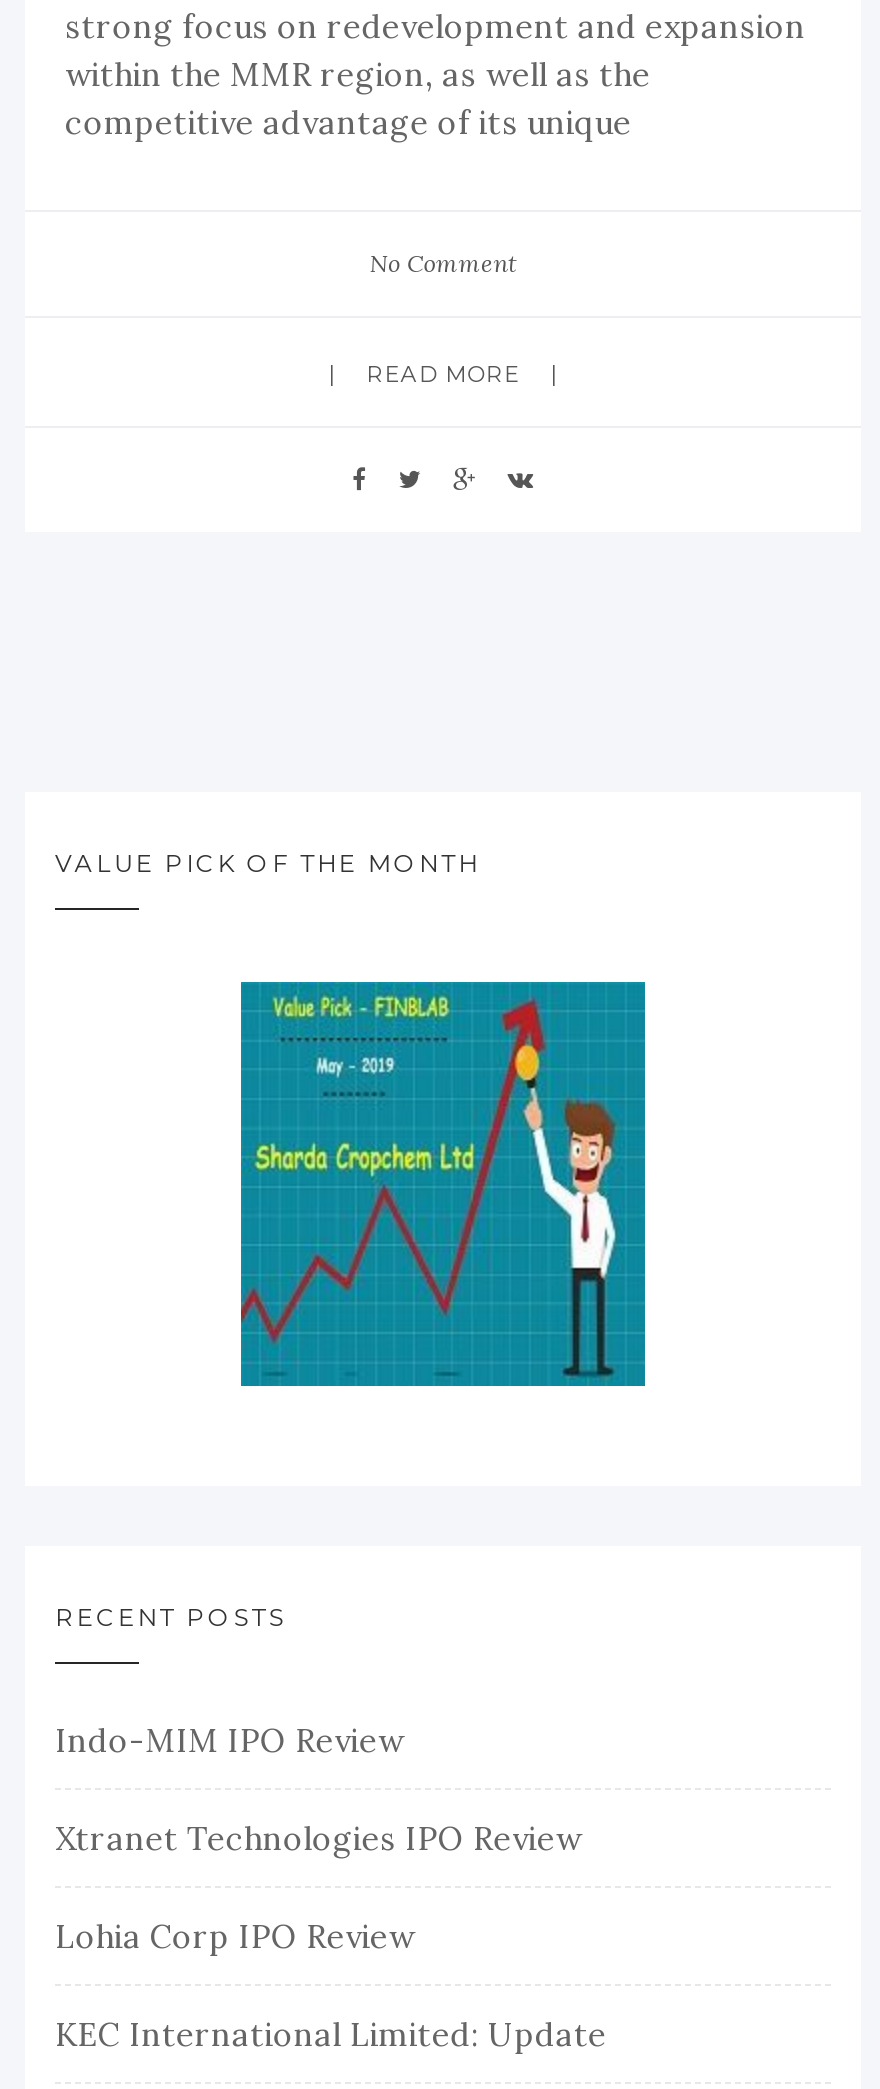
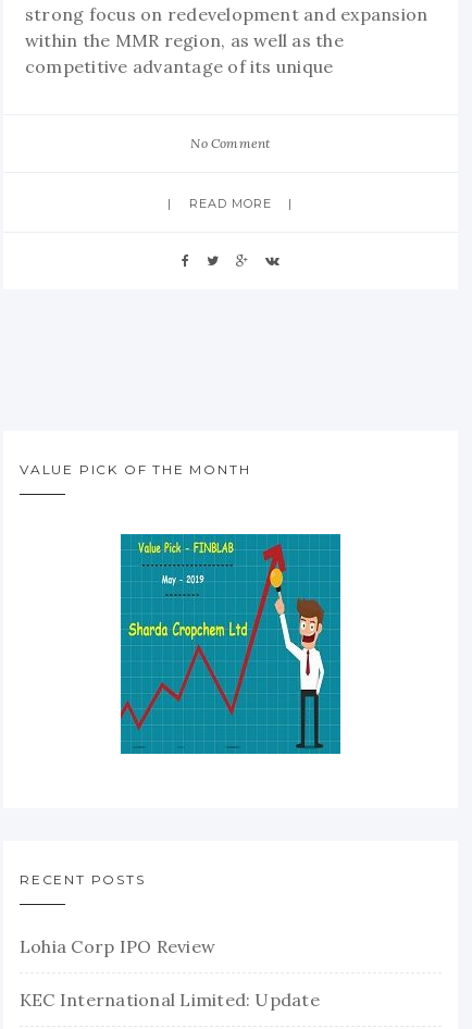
- Indo-MIM IPO Review
- Xtranet Technologies IPO Review
